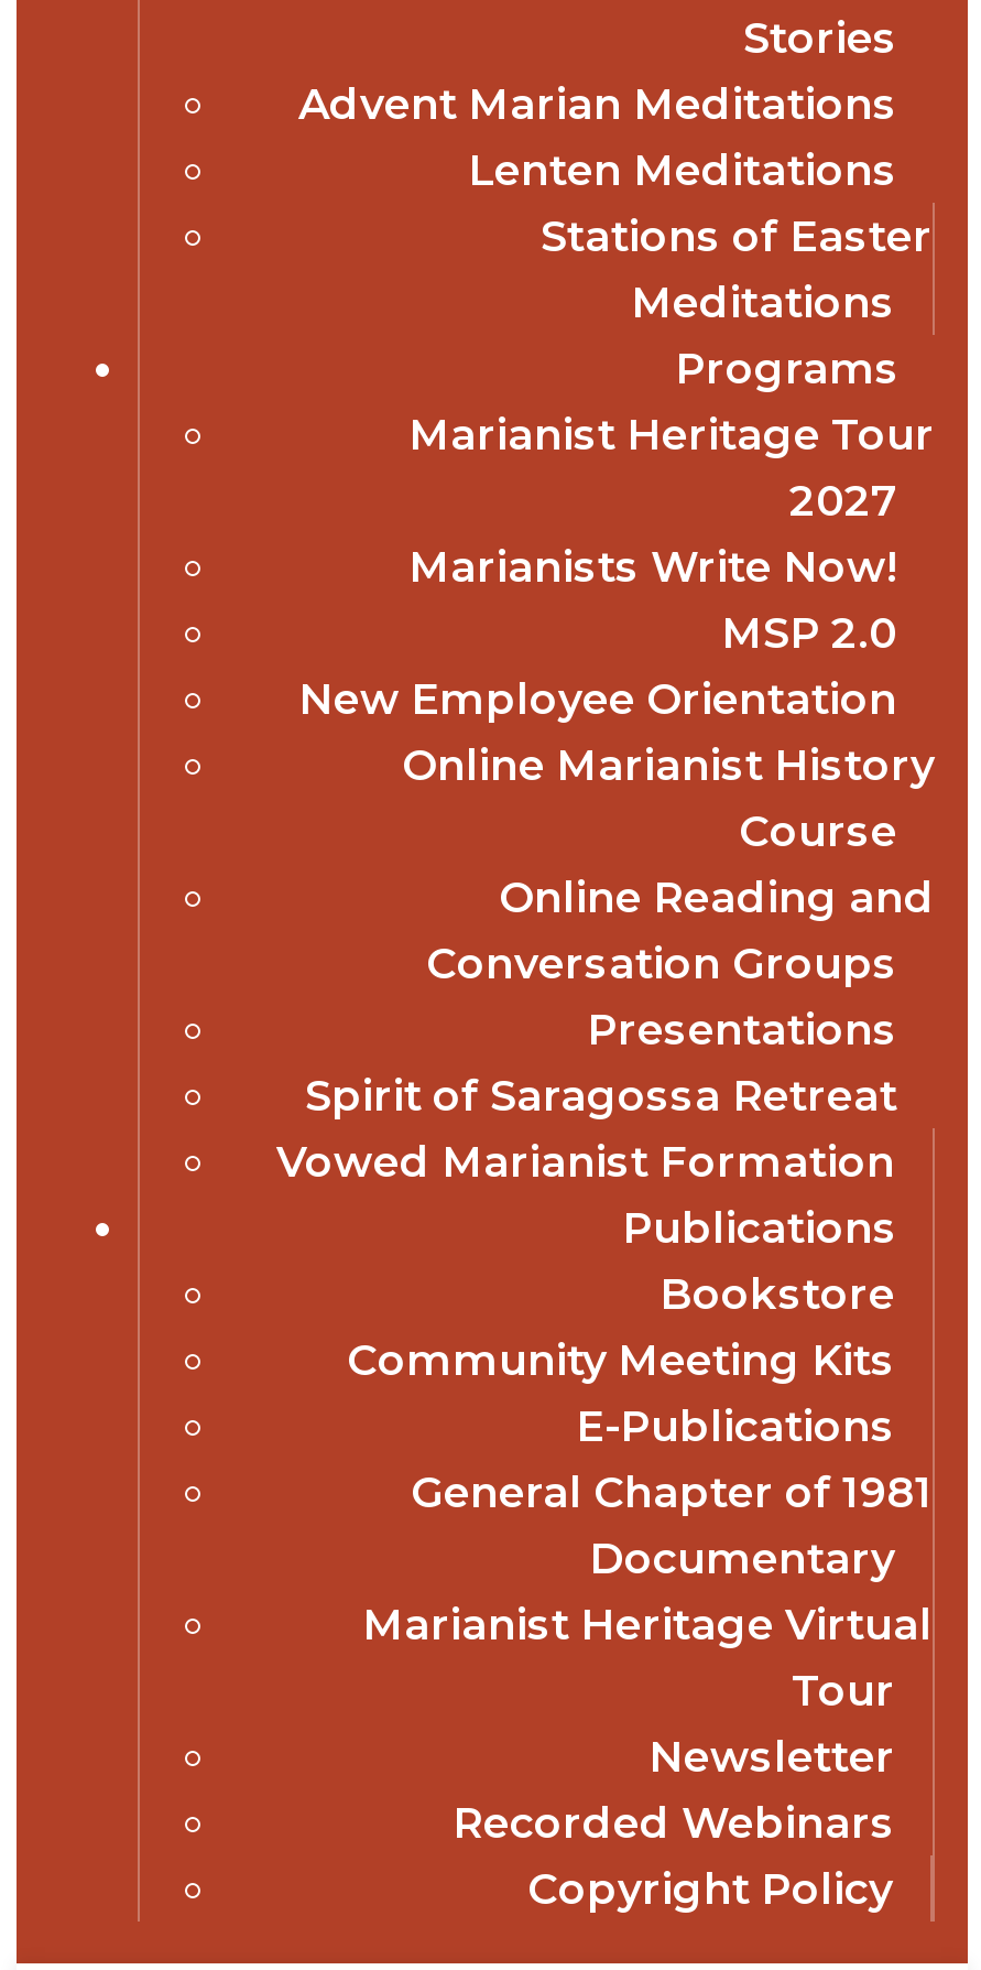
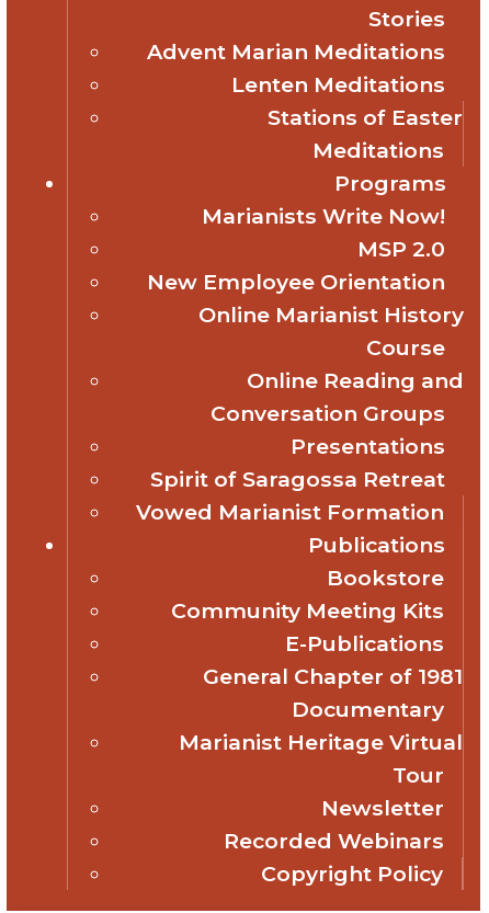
- Marianist Heritage Tour
- 2027
